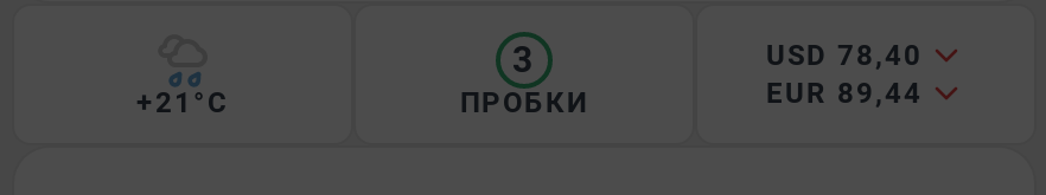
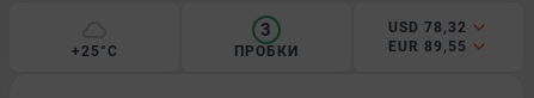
- USD 78,40
+ USD 78,32

- +21°C
+ +25°C

- EUR 89,44
+ EUR 89,55
